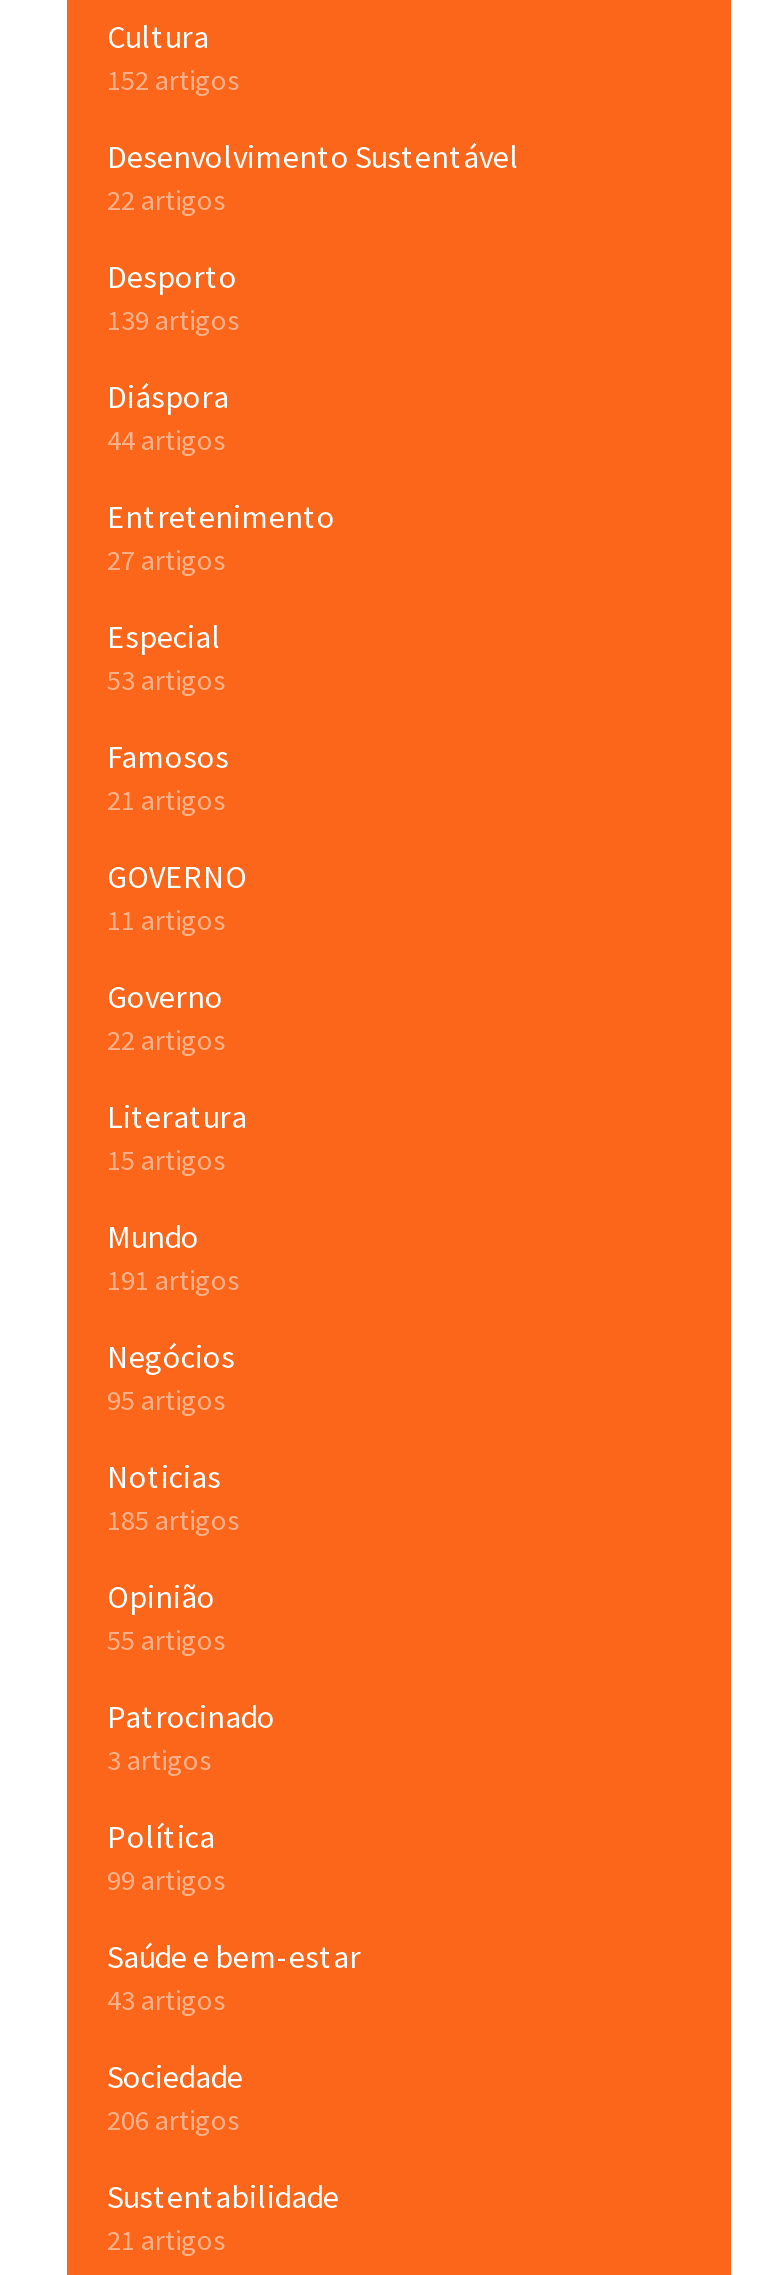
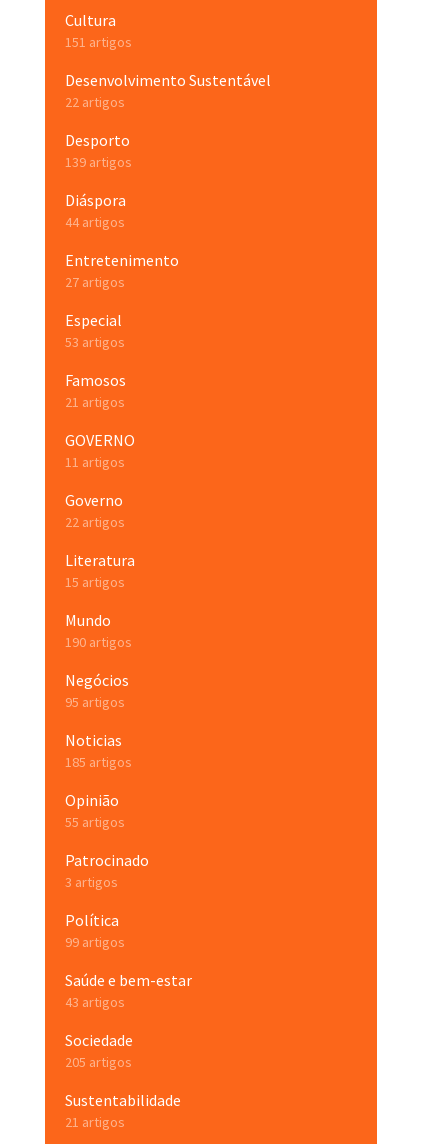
- 152 artigos
+ 151 artigos

- 191 artigos
+ 190 artigos

- 206 artigos
+ 205 artigos
